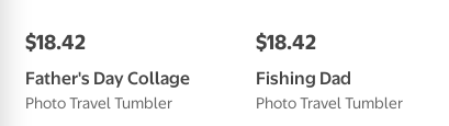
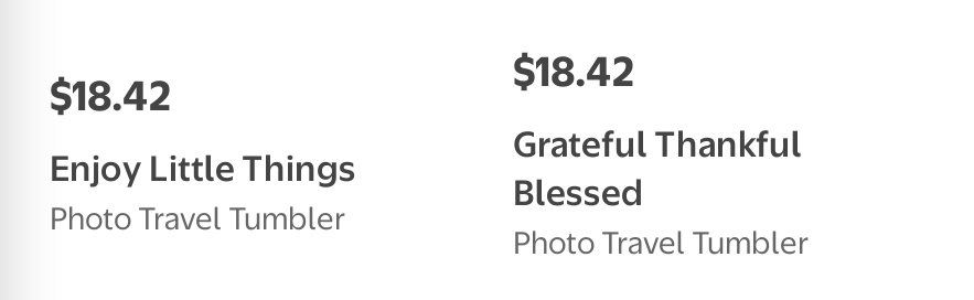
- Father's Day Collage
+ Enjoy Little Things

- Fishing Dad
+ Grateful Thankful
+ Blessed
